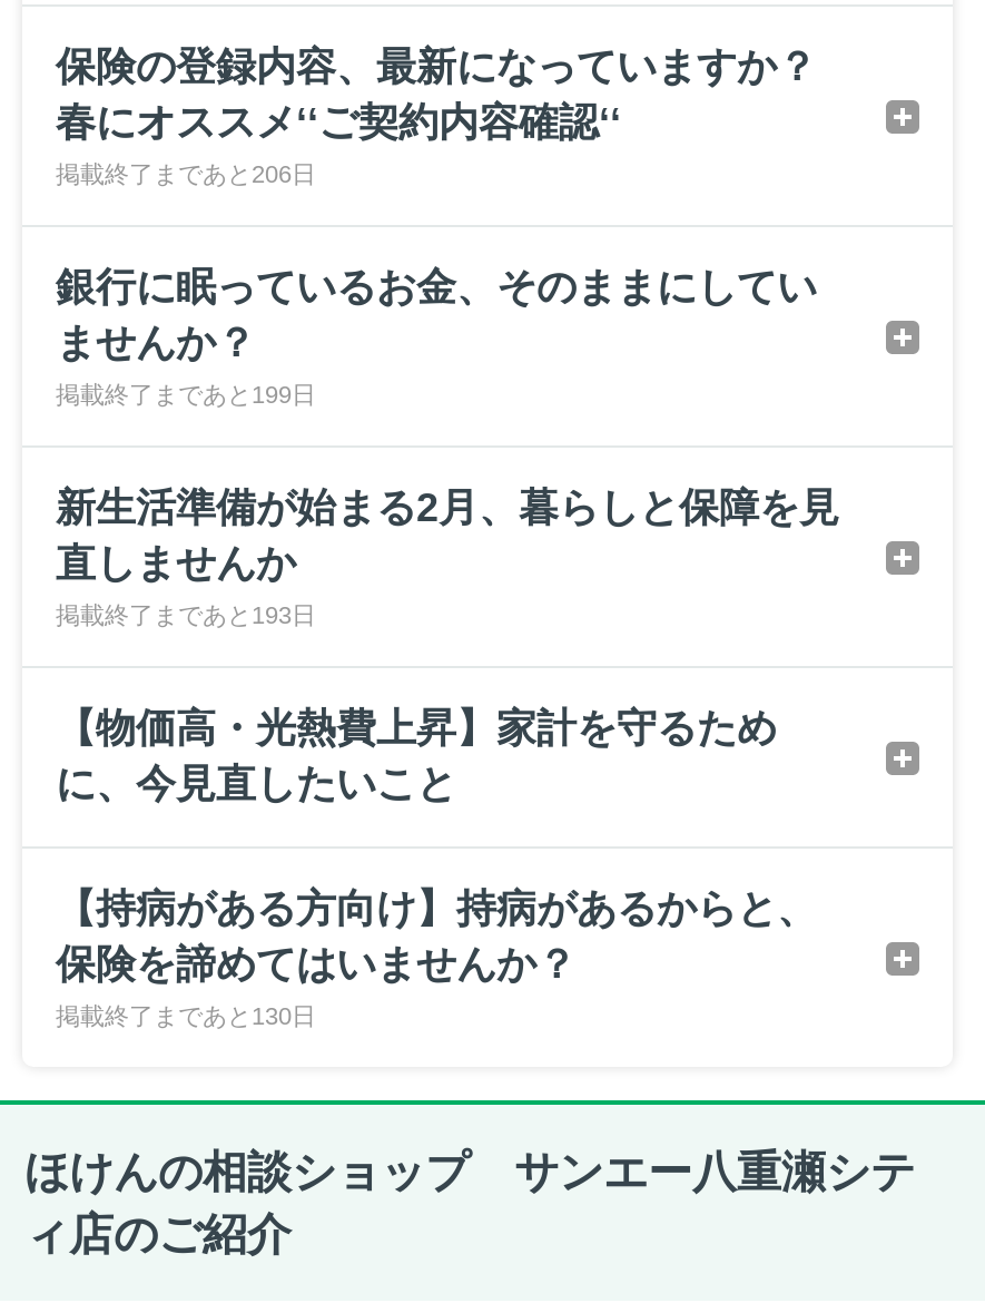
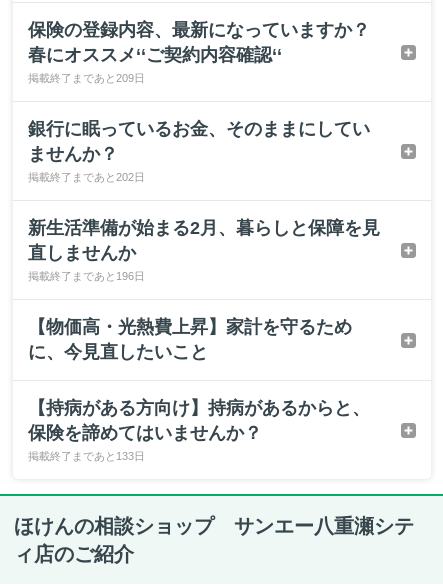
- 掲載終了まであと206日
+ 掲載終了まであと209日

- 掲載終了まであと199日
+ 掲載終了まであと202日

- 掲載終了まであと193日
+ 掲載終了まであと196日

- 掲載終了まであと130日
+ 掲載終了まであと133日
